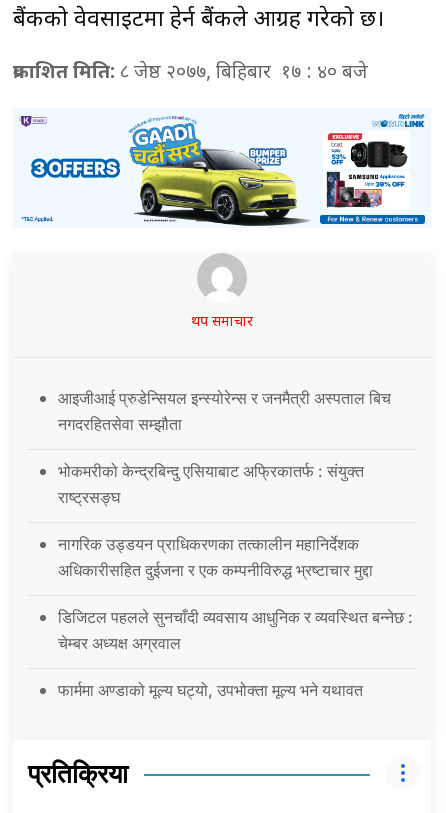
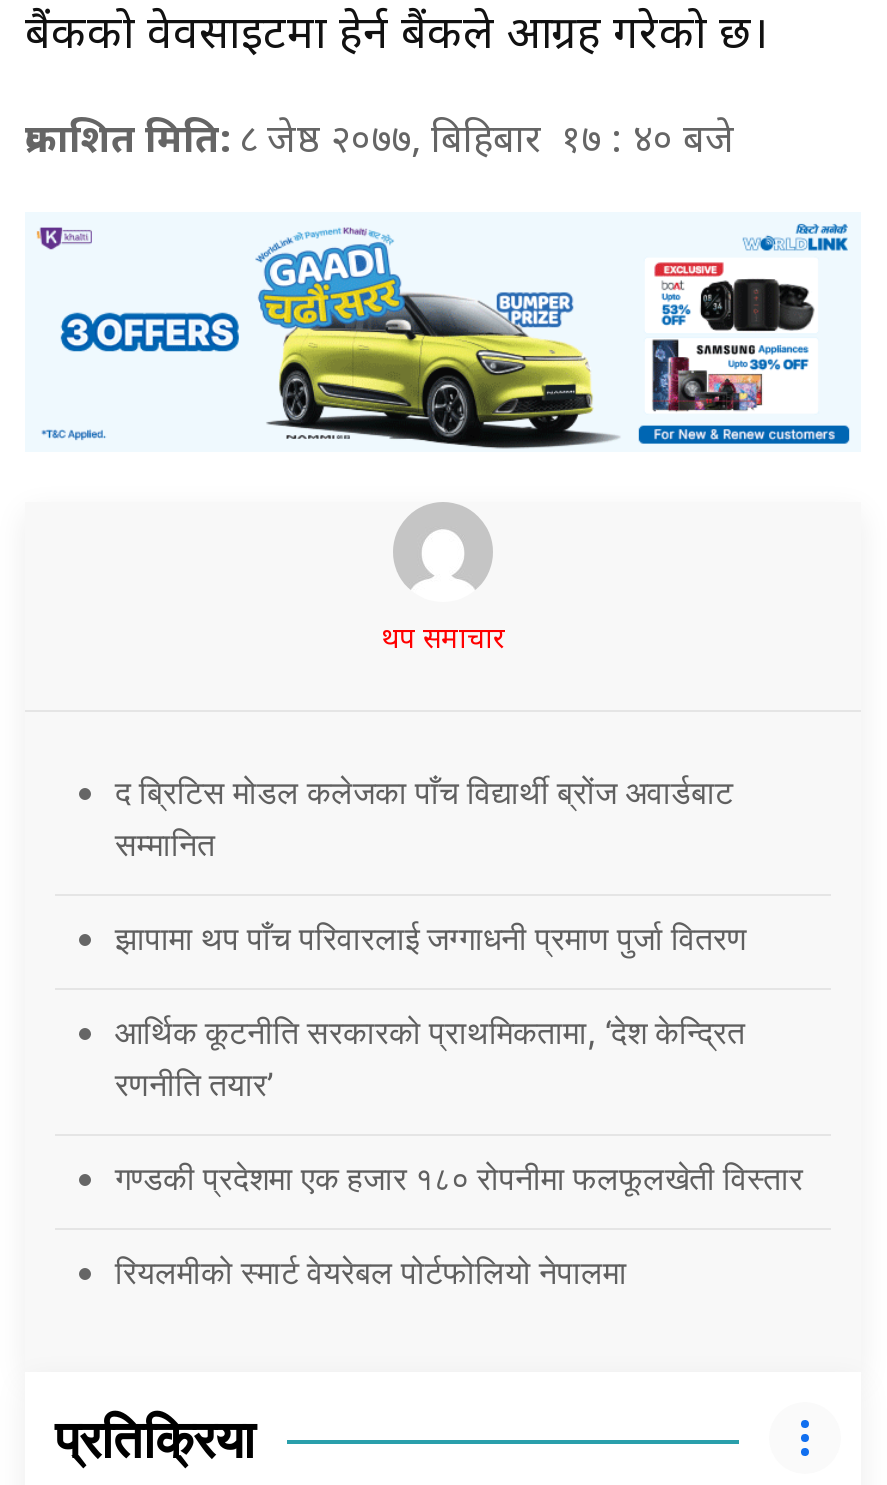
- आइजीआई प्रुडेन्सियल इन्स्योरेन्स र जनमैत्री अस्पताल बिच
- नगदरहितसेवा सम्झौता
+ द ब्रिटिस मोडल कलेजका पाँच विद्यार्थी ब्रोंज अवार्डबाट
+ सम्मानित

- भोकमरीको केन्द्रबिन्दु एसियाबाट अफ्रिकातर्फ : संयुक्त
- राष्ट्रसङ्घ
+ झापामा थप पाँच परिवारलाई जग्गाधनी प्रमाण पुर्जा वितरण

- नागरिक उड्डयन प्राधिकरणका तत्कालीन महानिर्देशक
- अधिकारीसहित दुईजना र एक कम्पनीविरुद्ध भ्रष्टाचार मुद्दा
+ आर्थिक कूटनीति सरकारको प्राथमिकतामा, ‘देश केन्द्रित
+ रणनीति तयार’

- डिजिटल पहलले सुनचाँदी व्यवसाय आधुनिक र व्यवस्थित बन्नेछ :
- चेम्बर अध्यक्ष अग्रवाल
+ गण्डकी प्रदेशमा एक हजार १८० रोपनीमा फलफूलखेती विस्तार

- फार्ममा अण्डाको मूल्य घट्यो, उपभोक्ता मूल्य भने यथावत
+ रियलमीको स्मार्ट वेयरेबल पोर्टफोलियो नेपालमा
